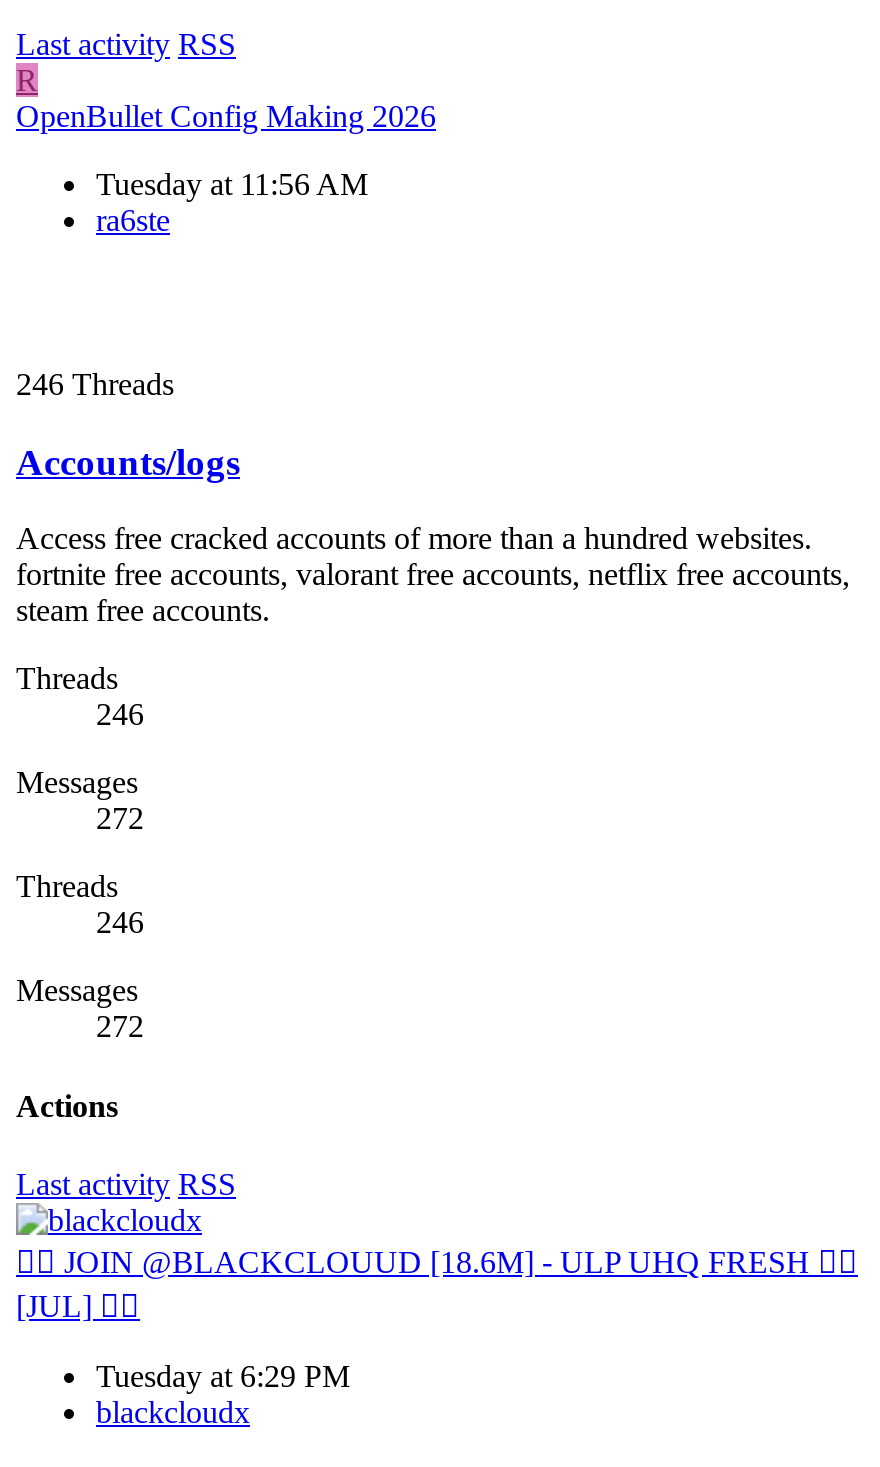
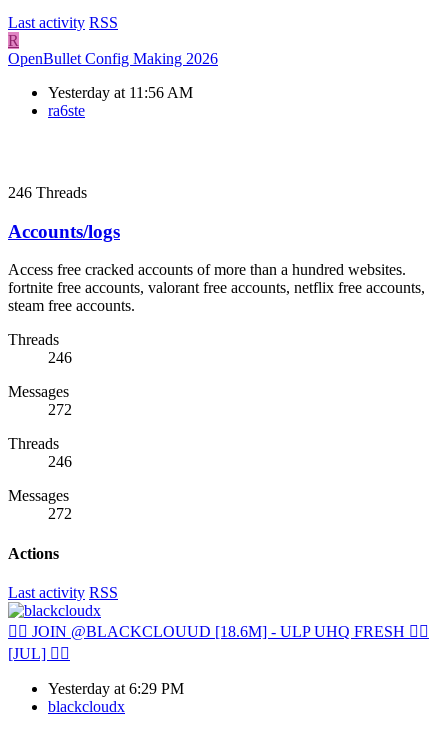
- Tuesday at 11:56 AM
+ Yesterday at 11:56 AM

- Tuesday at 6:29 PM
+ Yesterday at 6:29 PM
